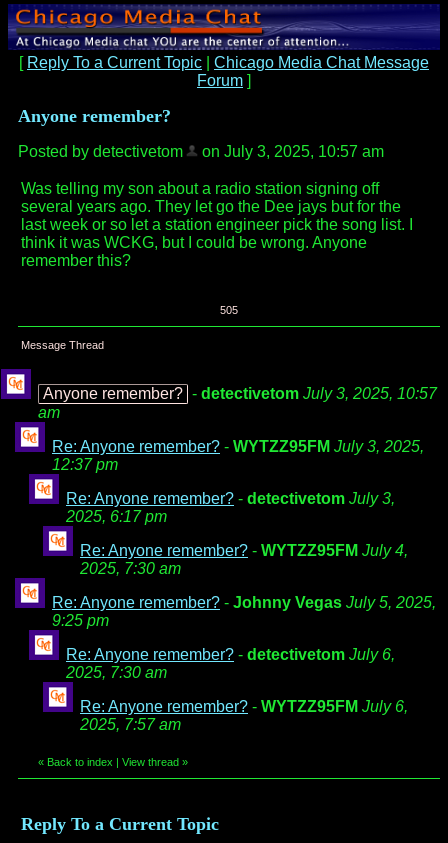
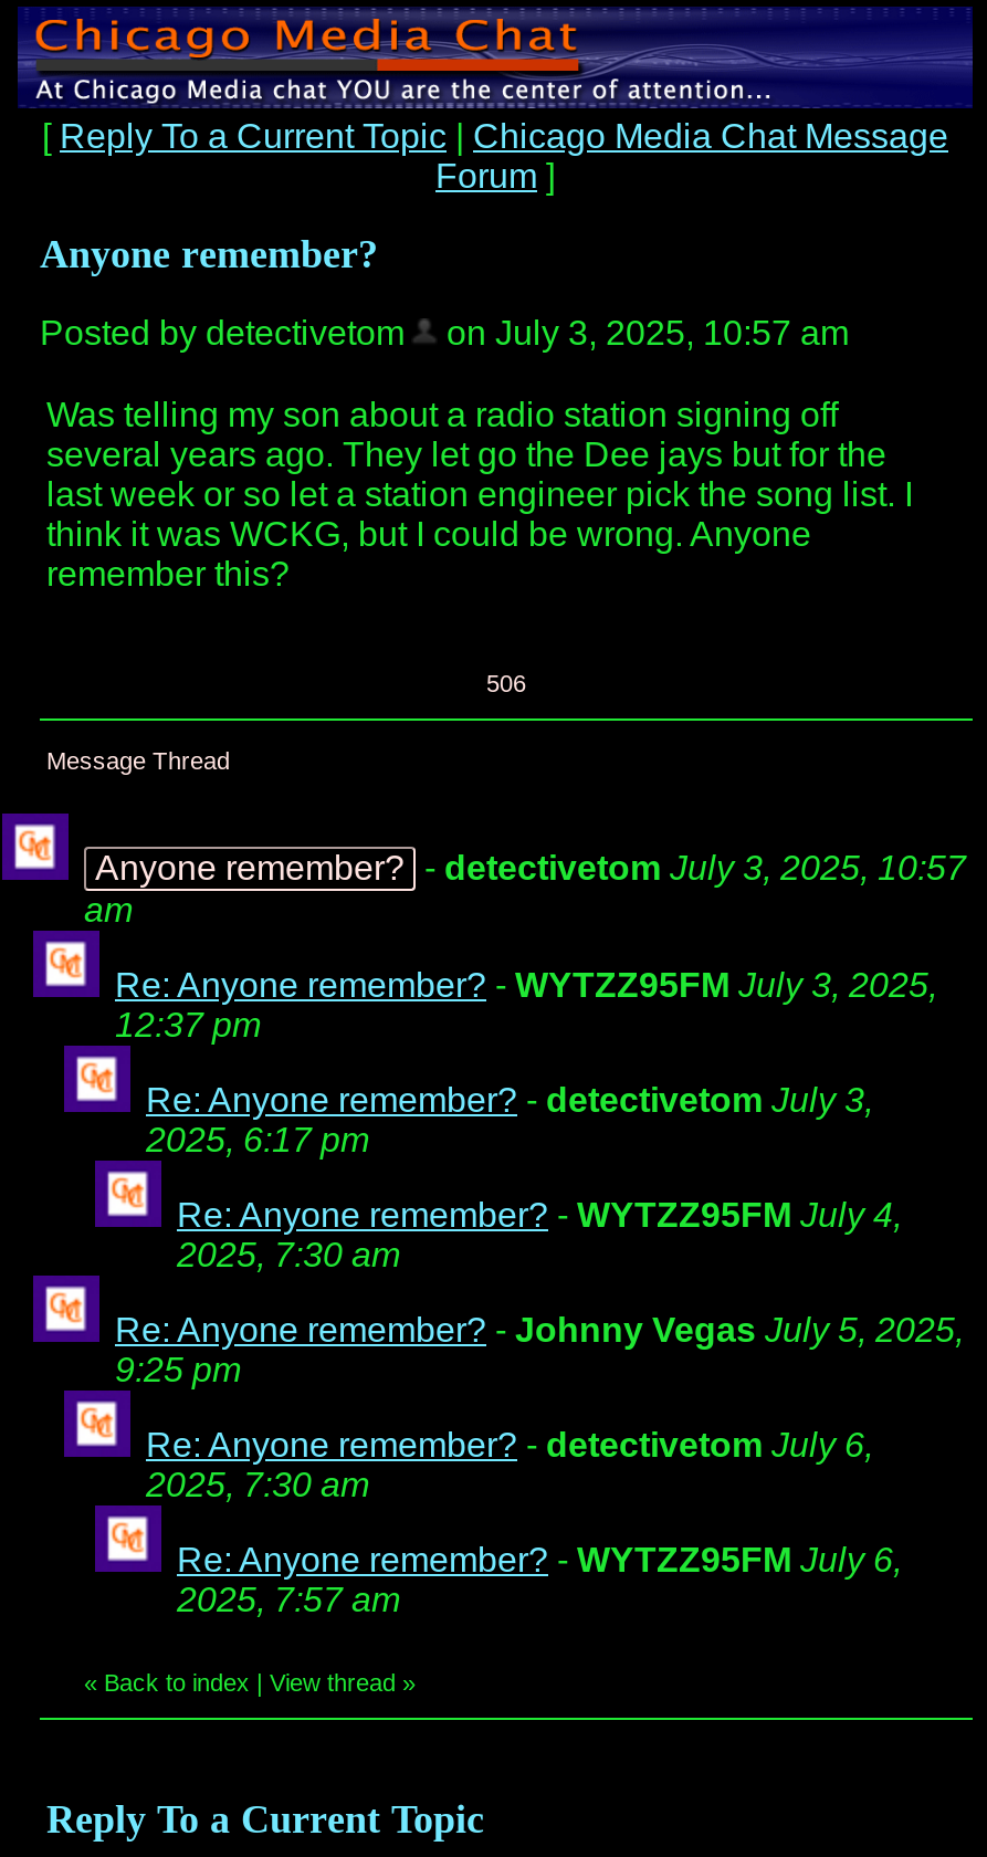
- 505
+ 506
